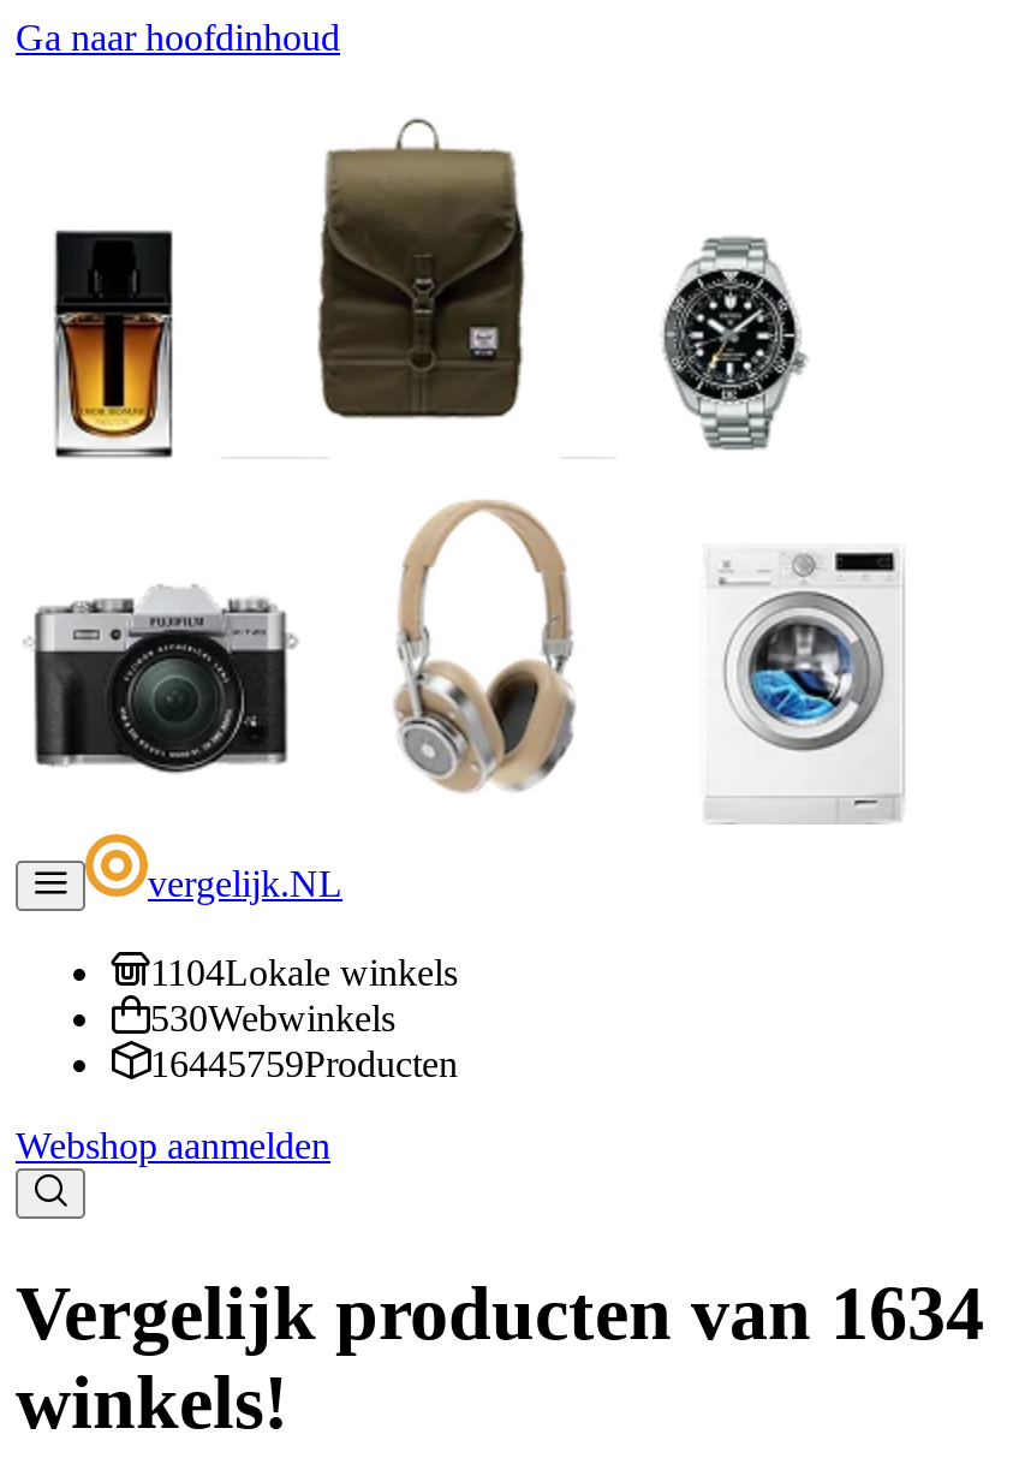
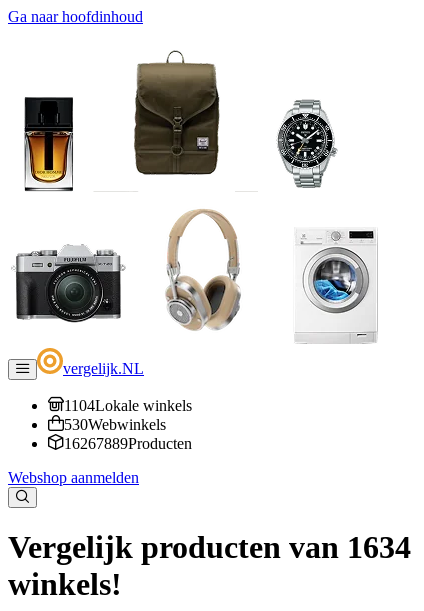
- 16445759Producten
+ 16267889Producten
